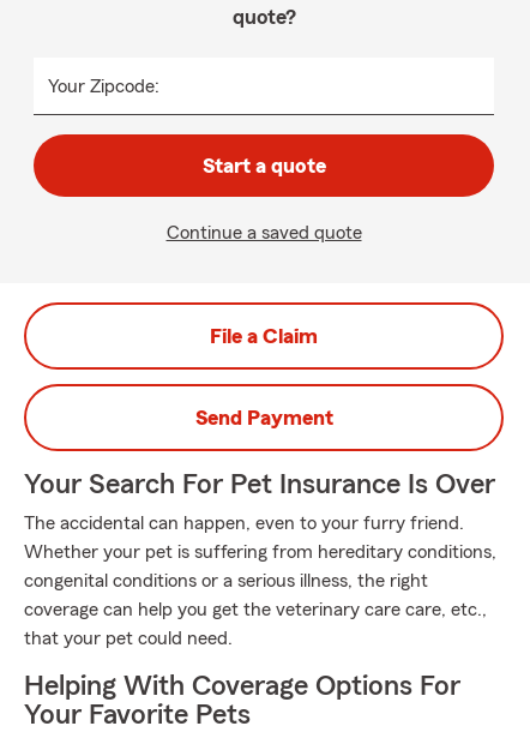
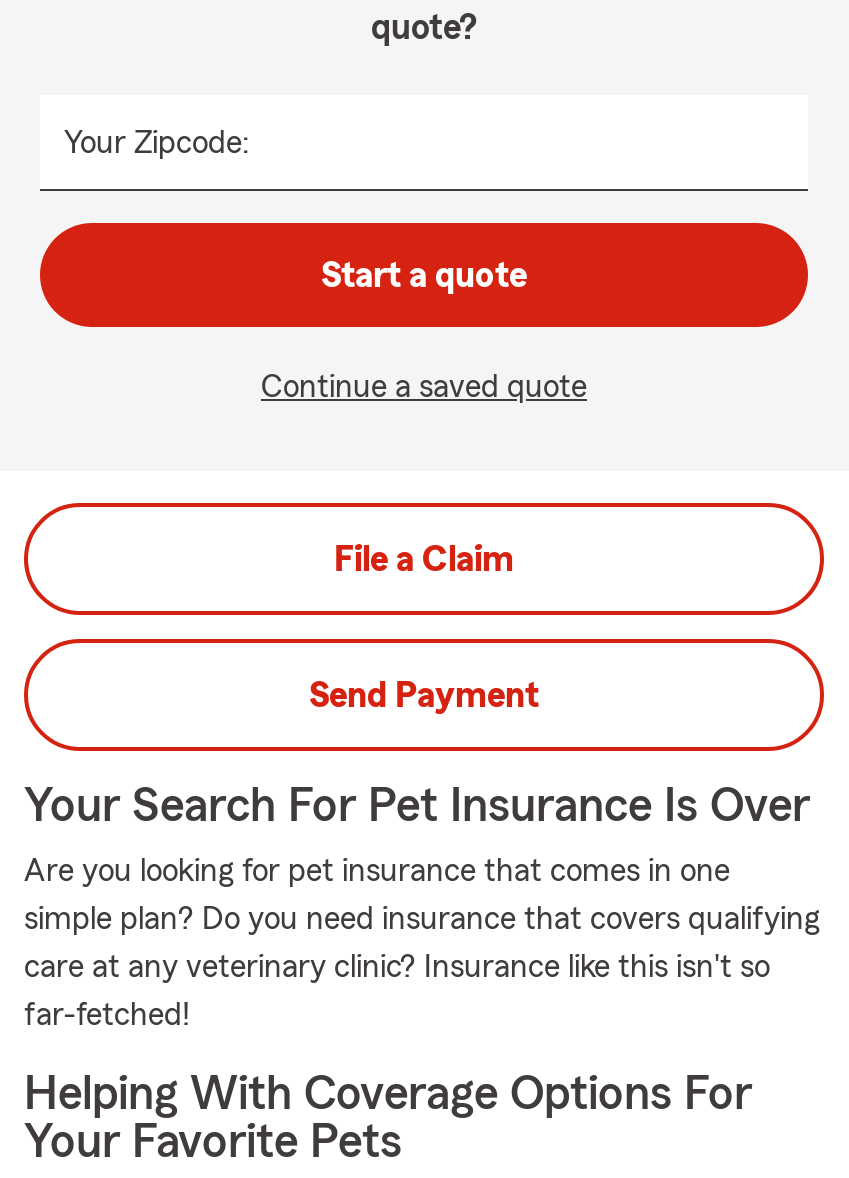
- The accidental can happen, even to your furry friend.
- Whether your pet is suffering from hereditary conditions,
- congenital conditions or a serious illness, the right
- coverage can help you get the veterinary care care, etc.,
- that your pet could need.
+ Are you looking for pet insurance that comes in one
+ simple plan? Do you need insurance that covers qualifying
+ care at any veterinary clinic? Insurance like this isn't so
+ far-fetched!
